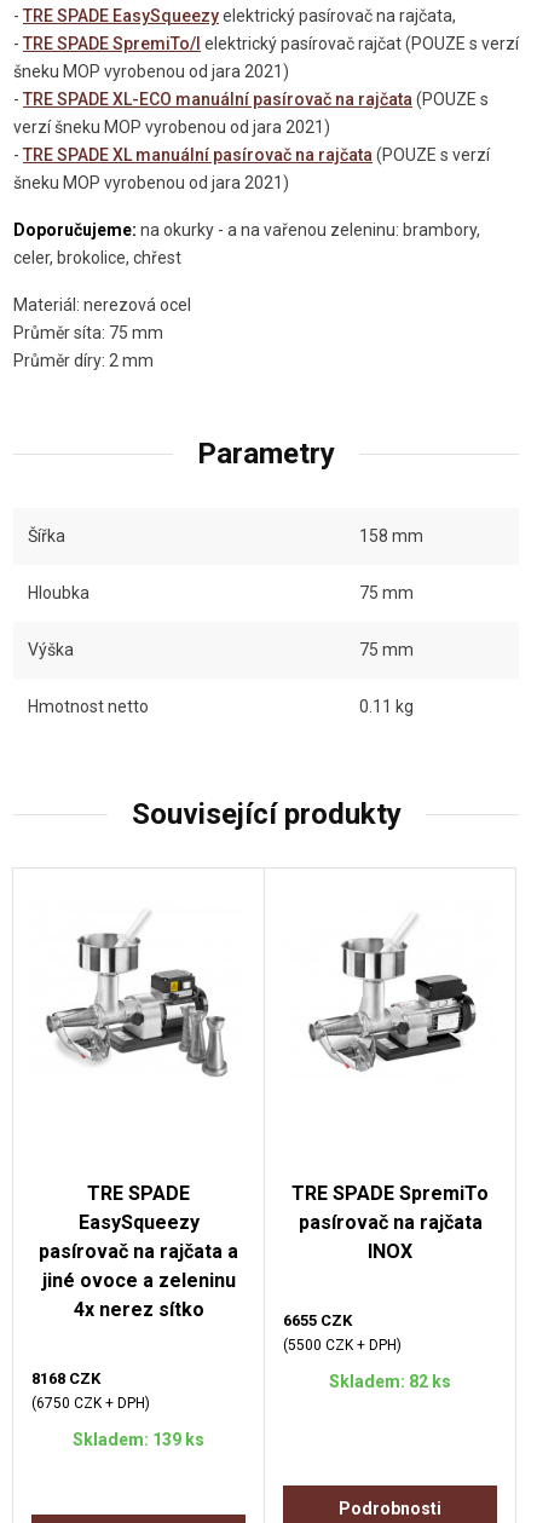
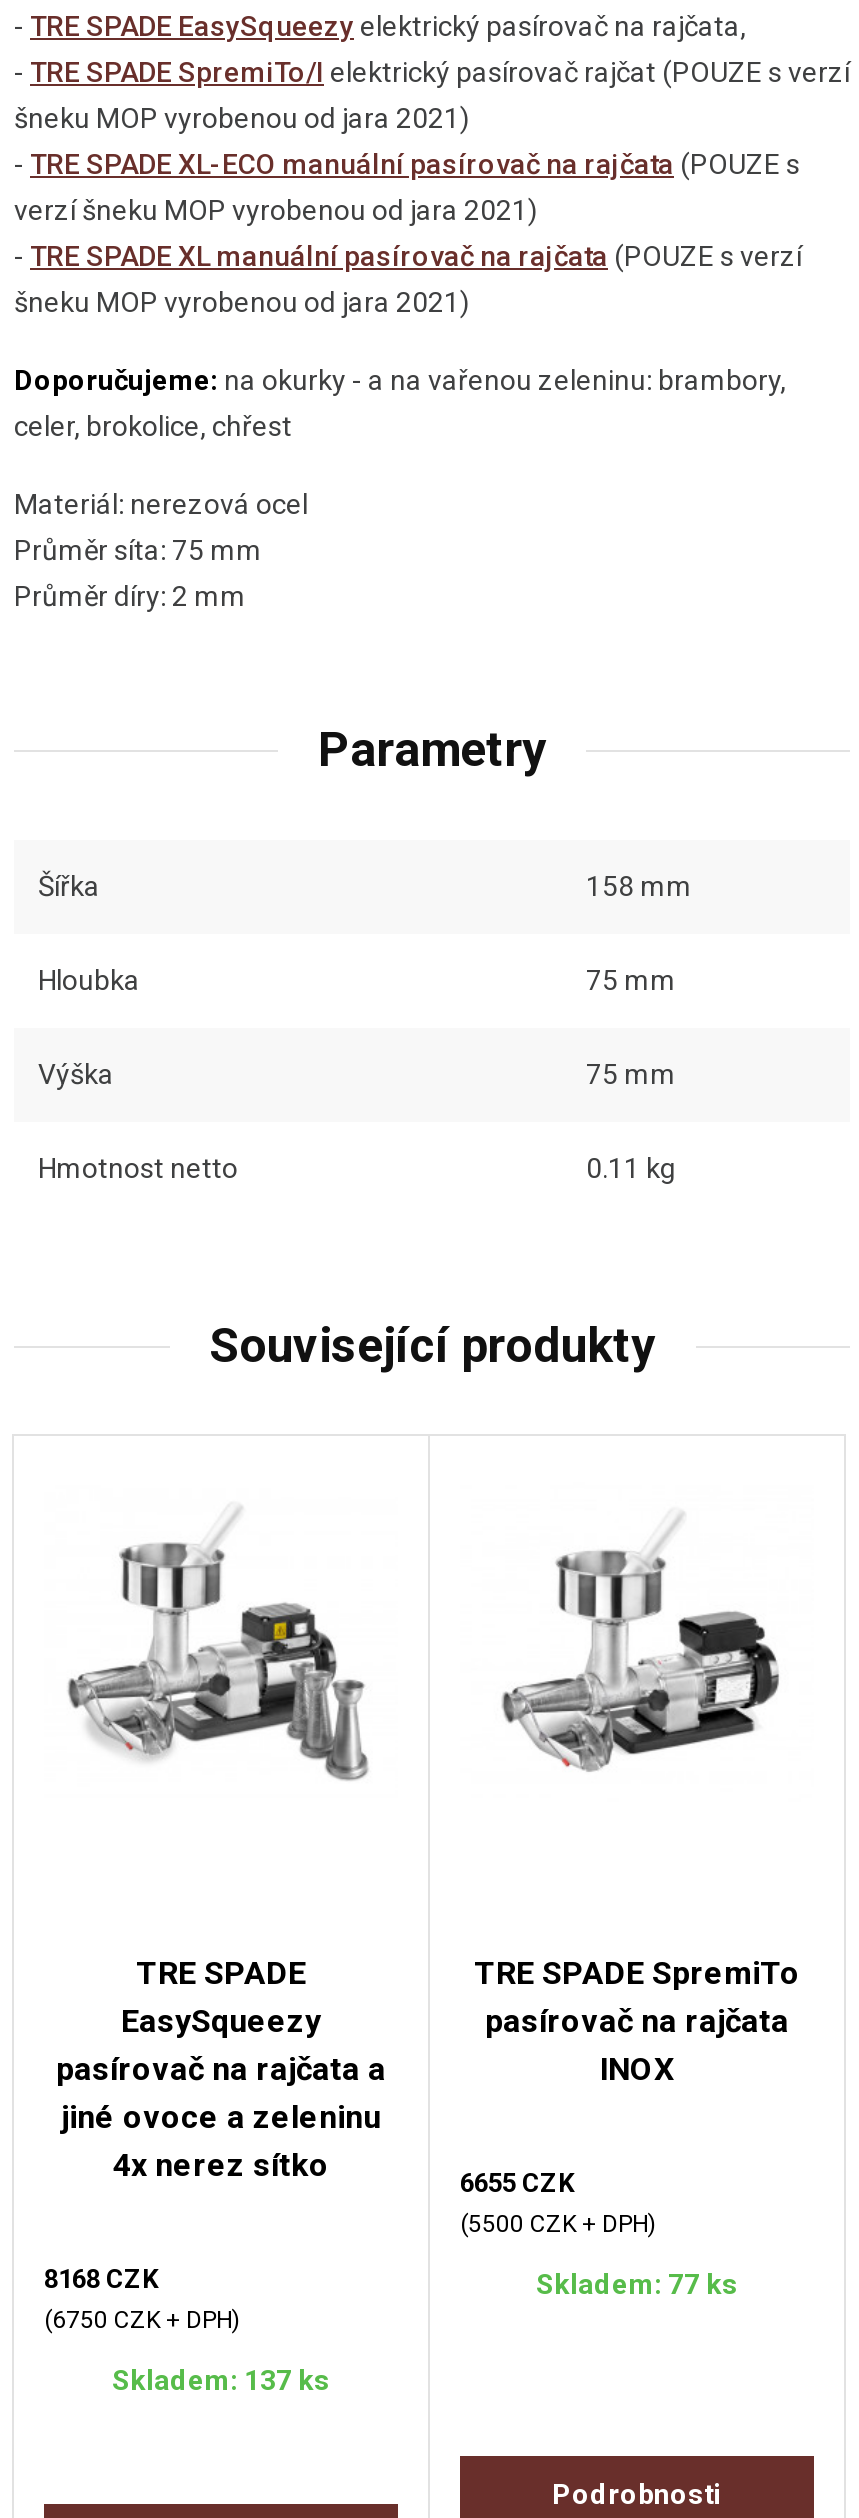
- Skladem: 82 ks
+ Skladem: 77 ks

- Skladem: 139 ks
+ Skladem: 137 ks
